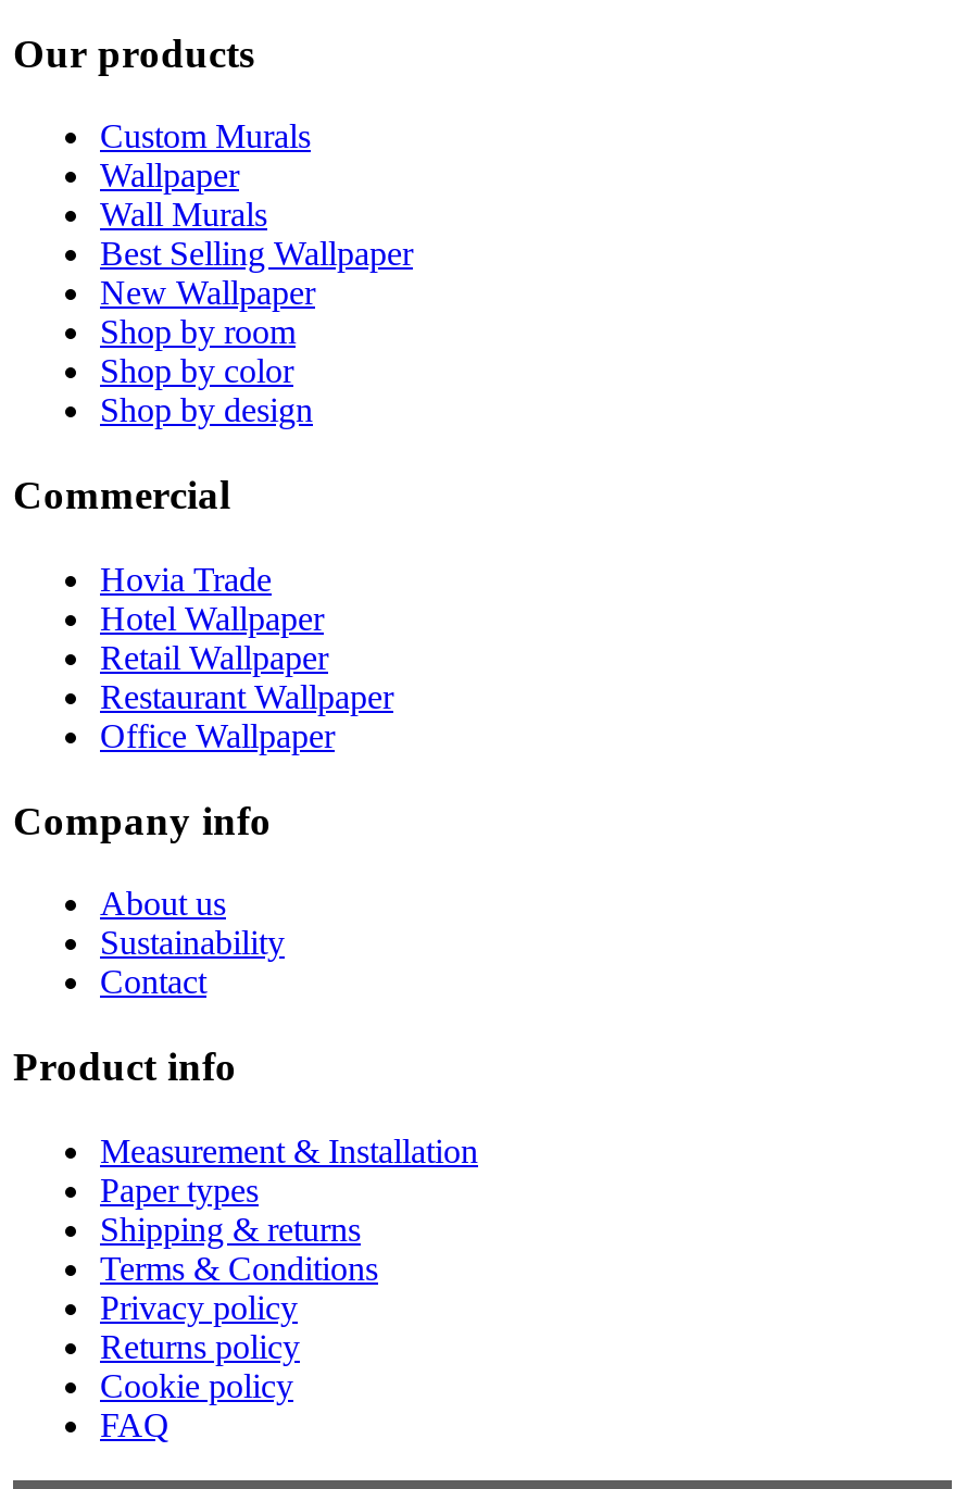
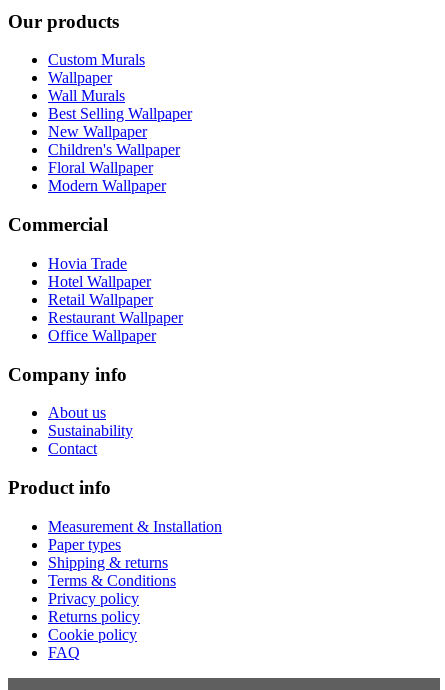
- Shop by room
- Shop by color
- Shop by design
+ Children's Wallpaper
+ Floral Wallpaper
+ Modern Wallpaper
